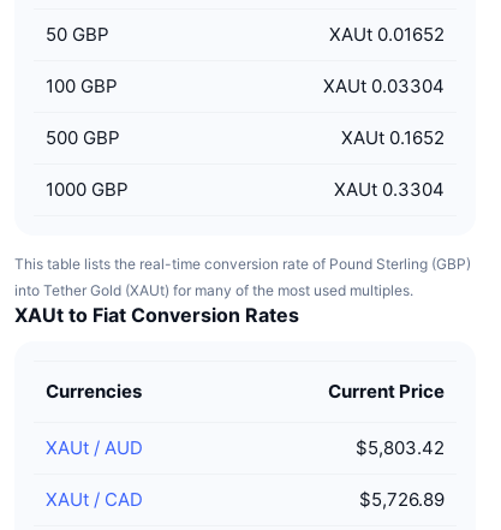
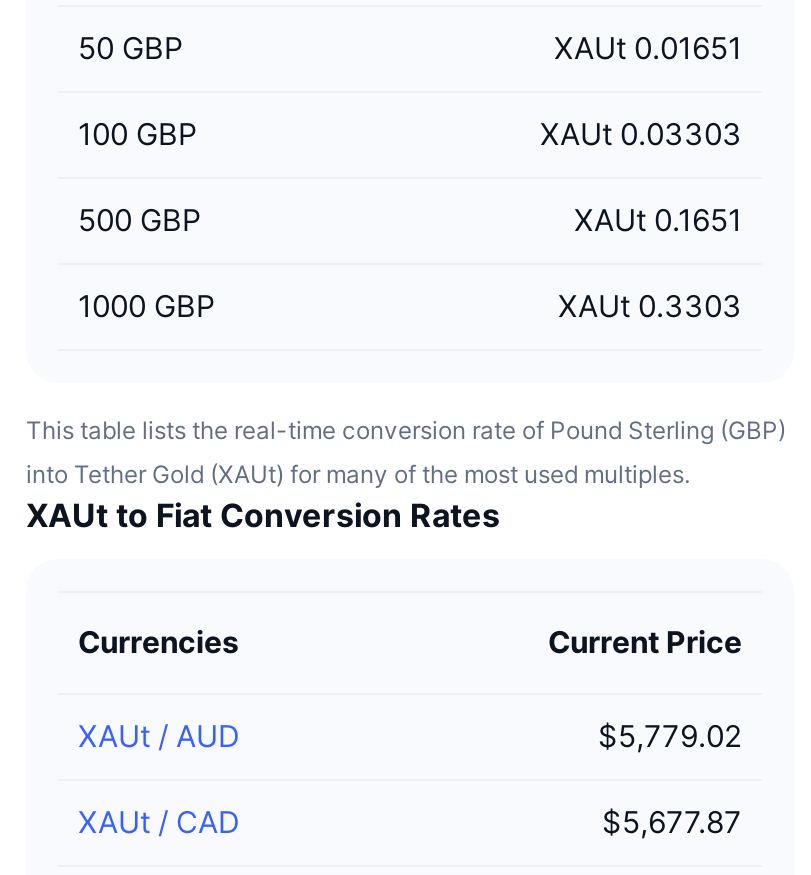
- XAUt 0.01652
+ XAUt 0.01651

- XAUt 0.03304
+ XAUt 0.03303

- XAUt 0.1652
+ XAUt 0.1651

- XAUt 0.3304
+ XAUt 0.3303

- $5,803.42
+ $5,779.02

- $5,726.89
+ $5,677.87
